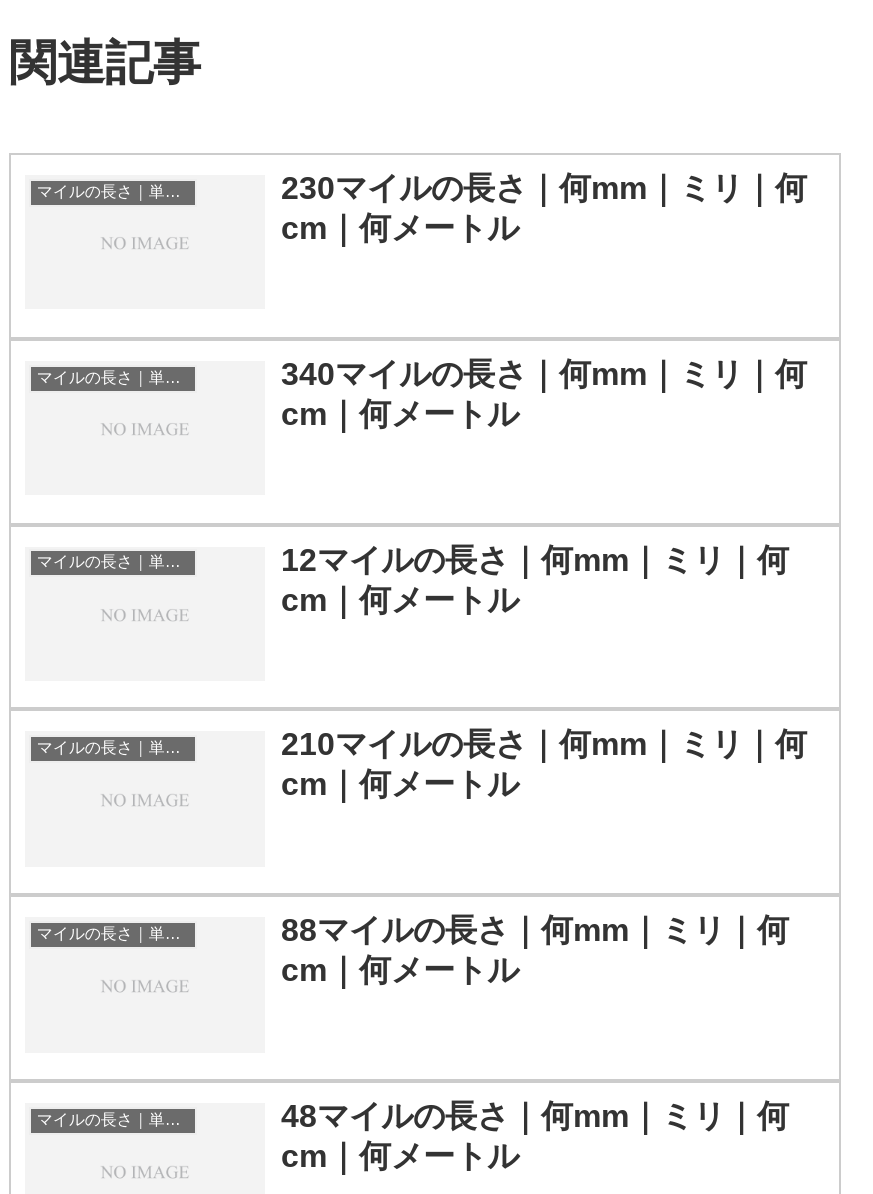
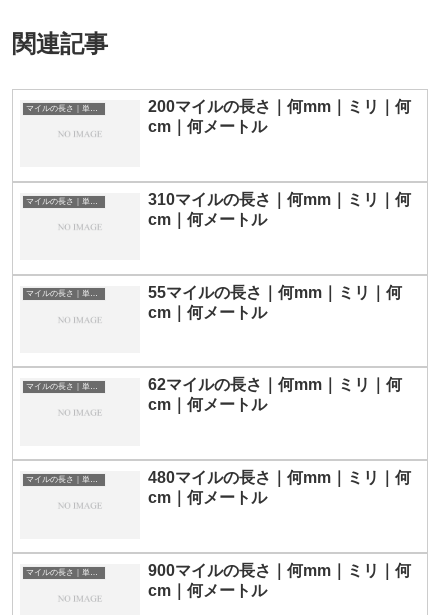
- 230マイルの長さ｜何mm｜ミリ｜何
+ 200マイルの長さ｜何mm｜ミリ｜何

- 340マイルの長さ｜何mm｜ミリ｜何
+ 310マイルの長さ｜何mm｜ミリ｜何

- 12マイルの長さ｜何mm｜ミリ｜何
+ 55マイルの長さ｜何mm｜ミリ｜何

- 210マイルの長さ｜何mm｜ミリ｜何
+ 62マイルの長さ｜何mm｜ミリ｜何

- 88マイルの長さ｜何mm｜ミリ｜何
+ 480マイルの長さ｜何mm｜ミリ｜何

- 48マイルの長さ｜何mm｜ミリ｜何
+ 900マイルの長さ｜何mm｜ミリ｜何
